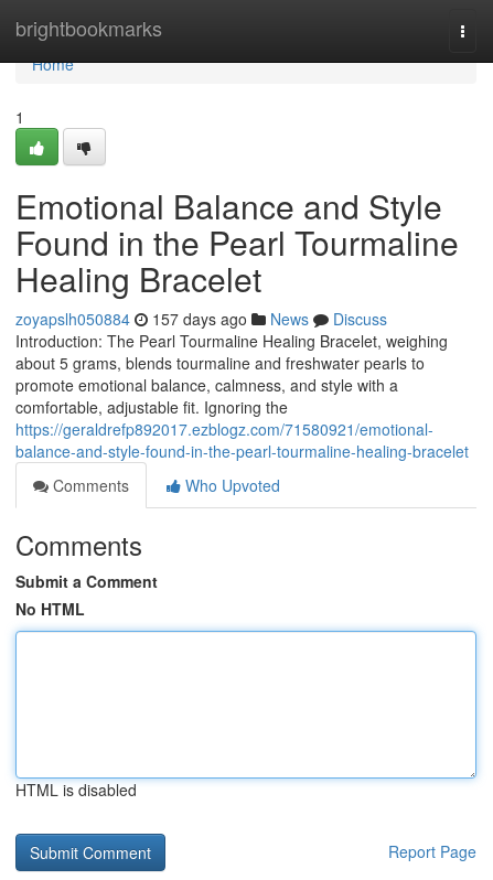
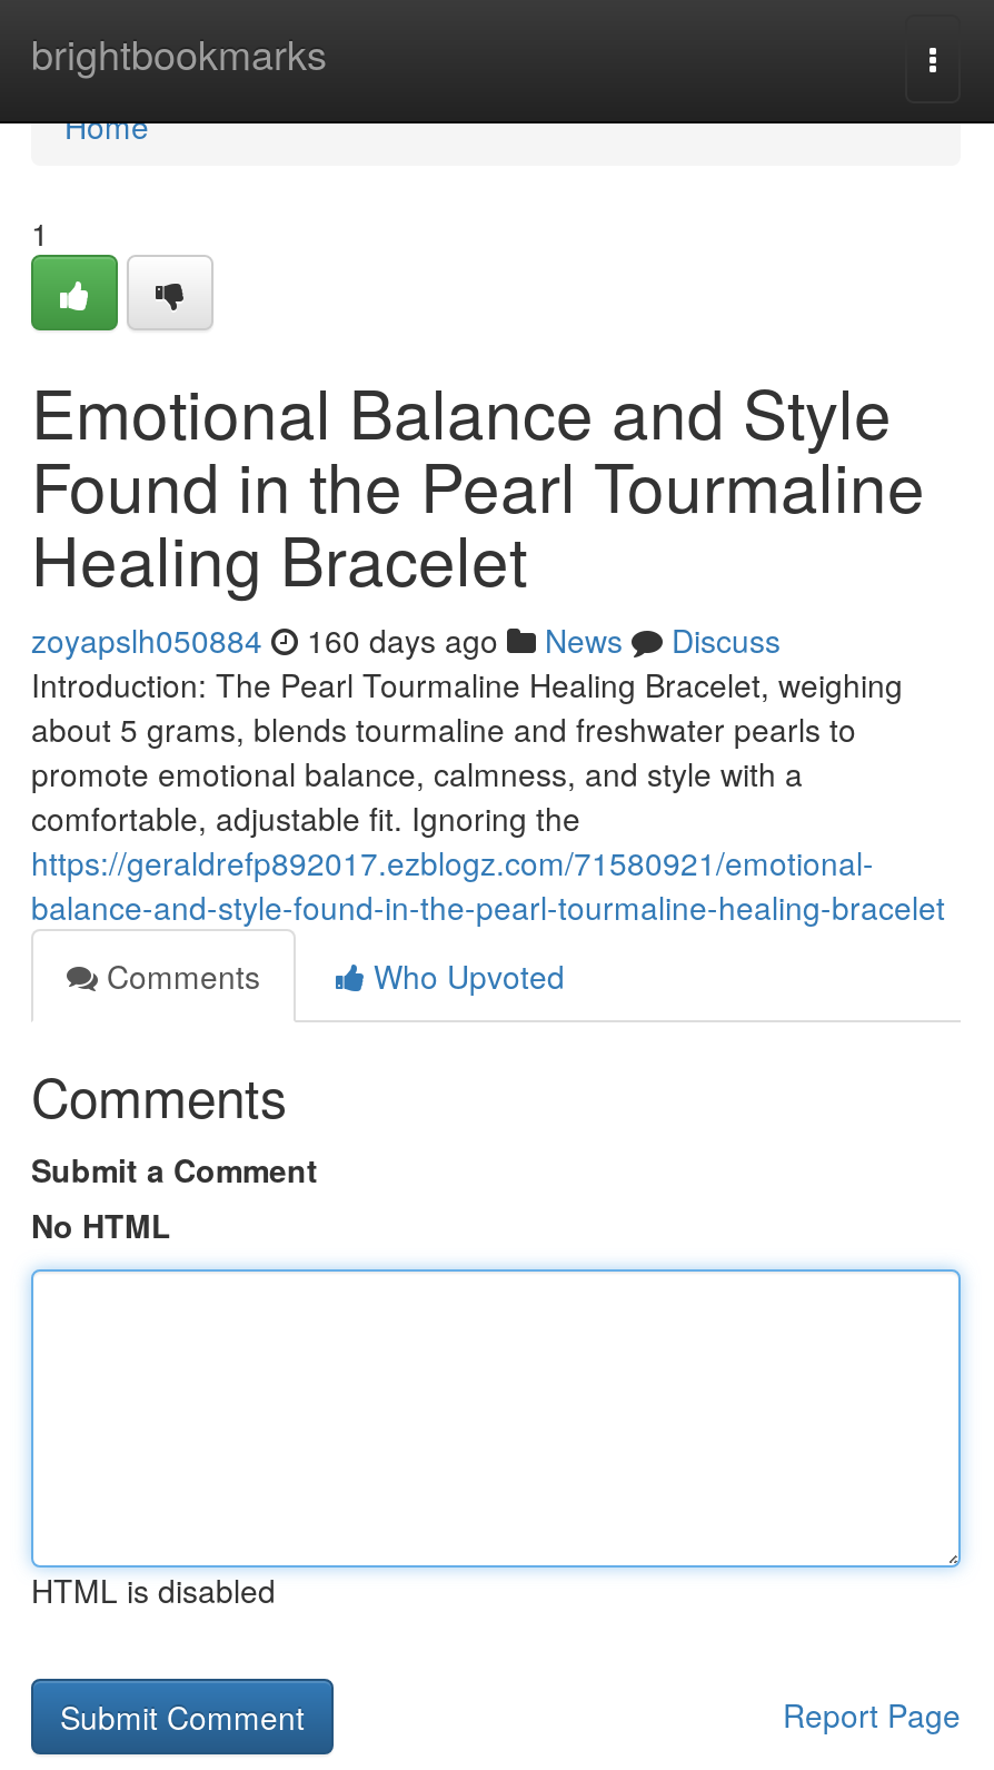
- zoyapslh050884 157 days ago News Discuss
+ zoyapslh050884 160 days ago News Discuss
